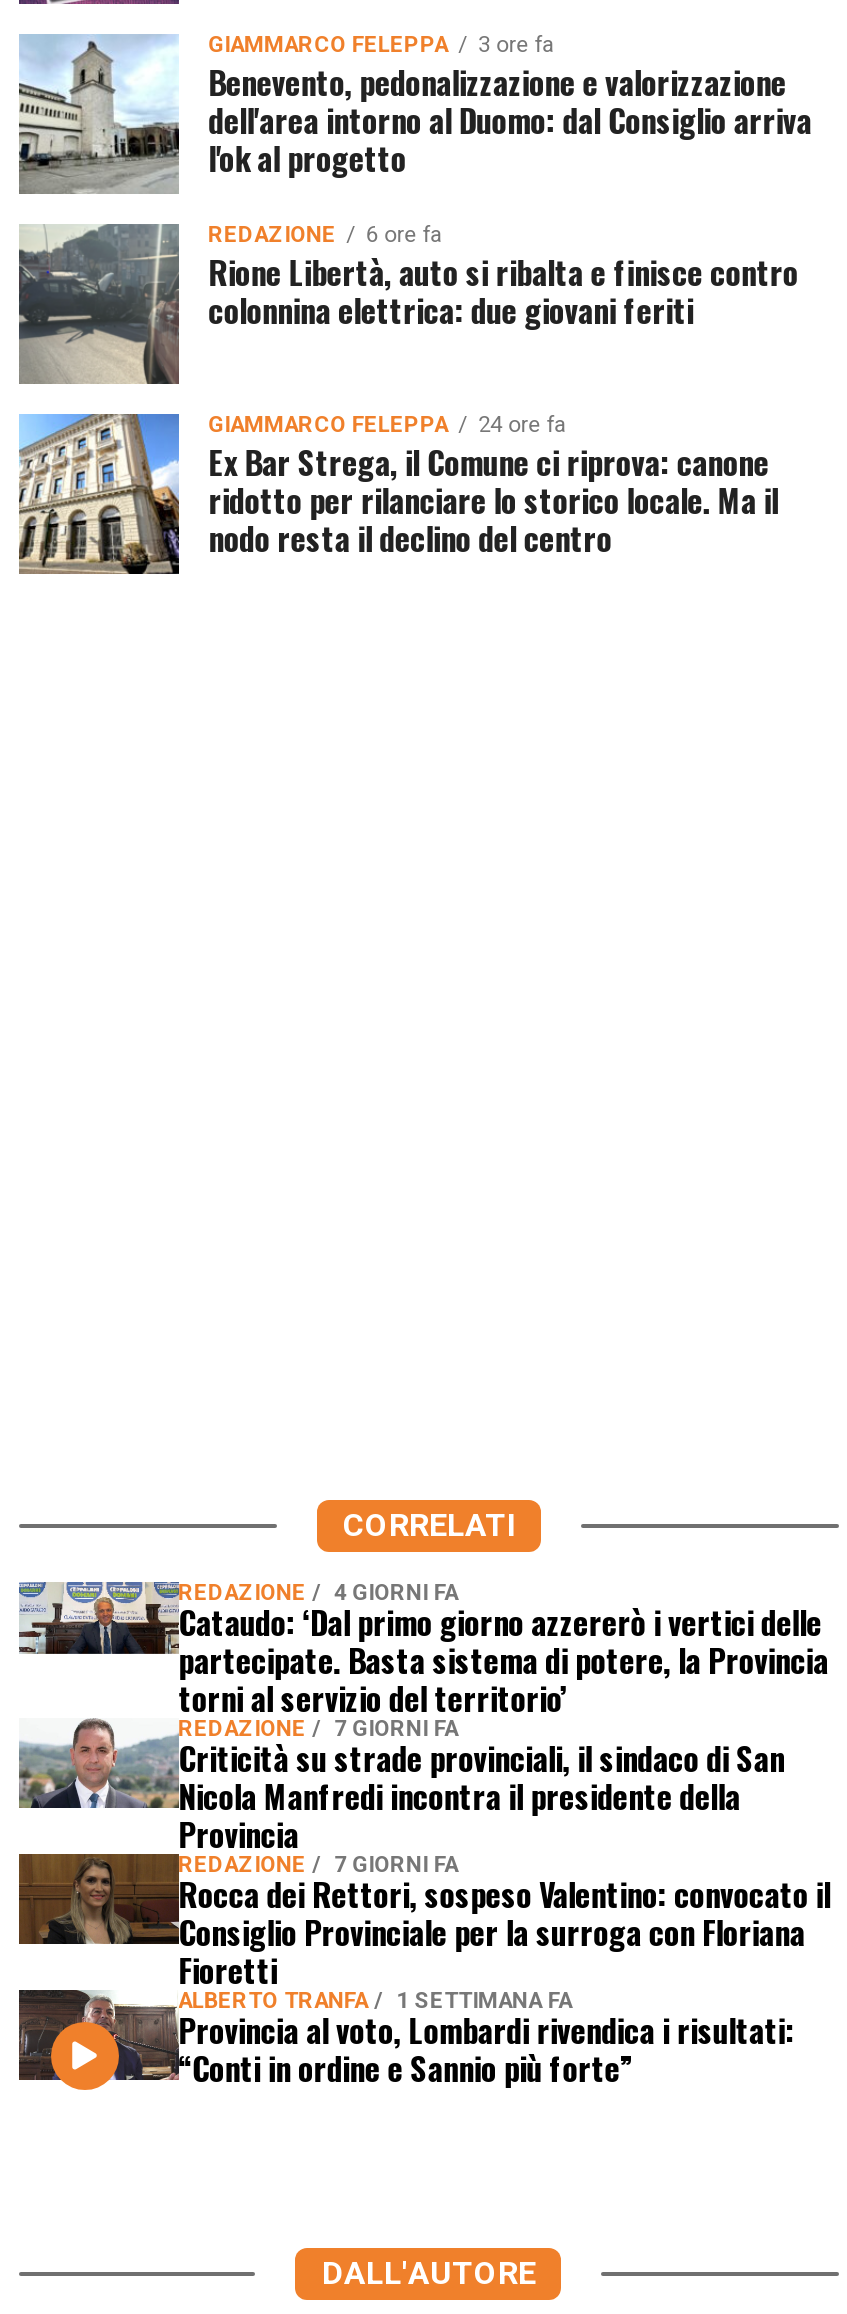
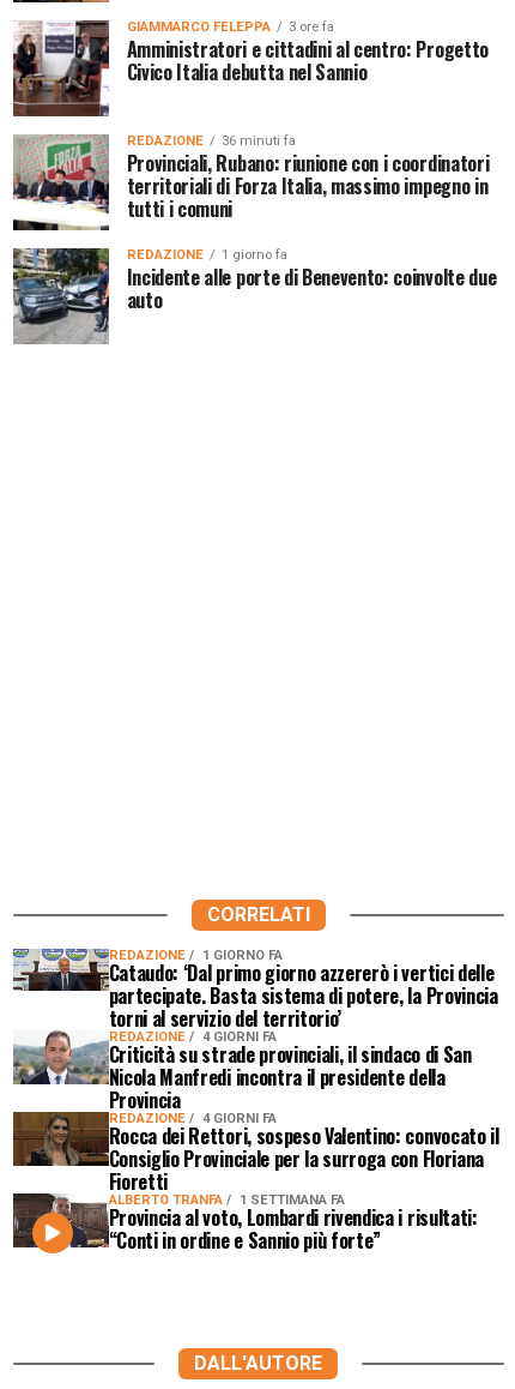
- [image]
- Benevento, pedonalizzazione e valorizzazione
- dell'area intorno al Duomo: dal Consiglio arriva
- l'ok al progetto
+ [image]
+ Amministratori e cittadini al centro: Progetto
+ Civico Italia debutta nel Sannio

- [image]
- 6 ore fa
- Rione Libertà, auto si ribalta e finisce contro
- colonnina elettrica: due giovani feriti
+ [image]
+ 36 minuti fa
+ Provinciali, Rubano: riunione con i coordinatori
+ territoriali di Forza Italia, massimo impegno in
+ tutti i comuni

- [image]
- GIAMMARCO FELEPPA
- 24 ore fa
- Ex Bar Strega, il Comune ci riprova: canone
- ridotto per rilanciare lo storico locale. Ma il
- nodo resta il declino del centro
+ [image]
+ REDAZIONE
+ 1 giorno fa
+ Incidente alle porte di Benevento: coinvolte due
+ auto

- REDAZIONE 4 GIORNI FA
+ REDAZIONE 1 GIORNO FA

- REDAZIONE 7 GIORNI FA
+ REDAZIONE 4 GIORNI FA

- REDAZIONE 7 GIORNI FA
+ REDAZIONE 4 GIORNI FA
